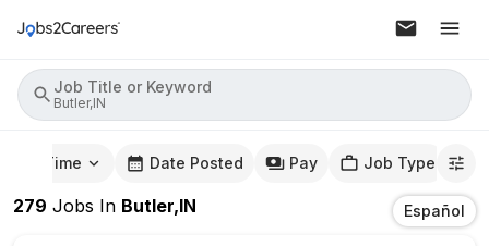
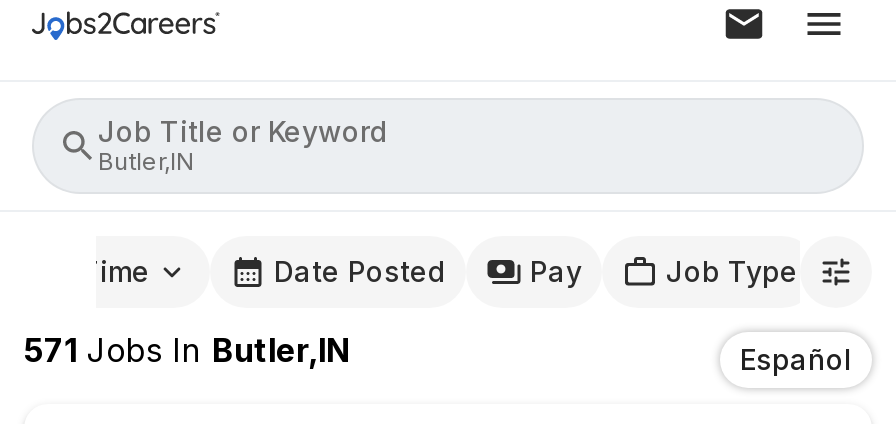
- 279 Jobs In Butler,IN
+ 571 Jobs In Butler,IN
